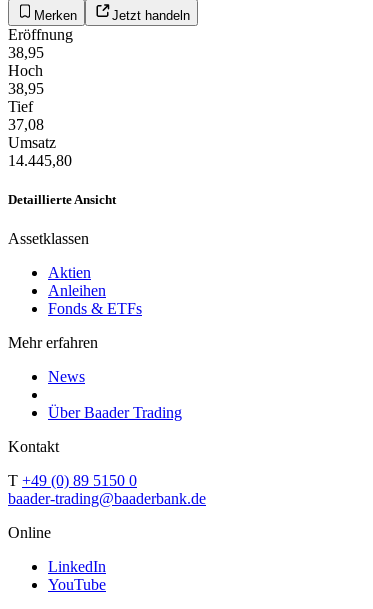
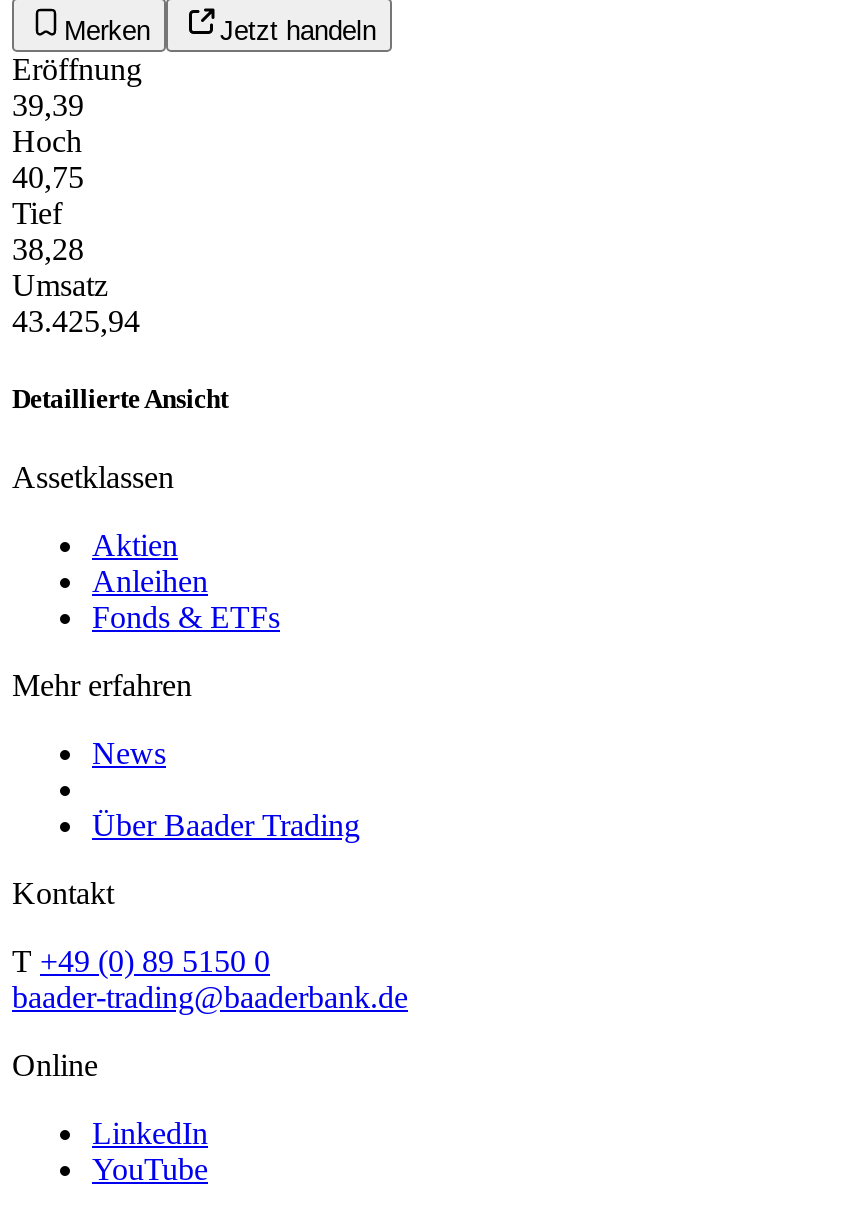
- 38,95
+ 39,39

- 38,95
+ 40,75

- 37,08
+ 38,28

- 14.445,80
+ 43.425,94
